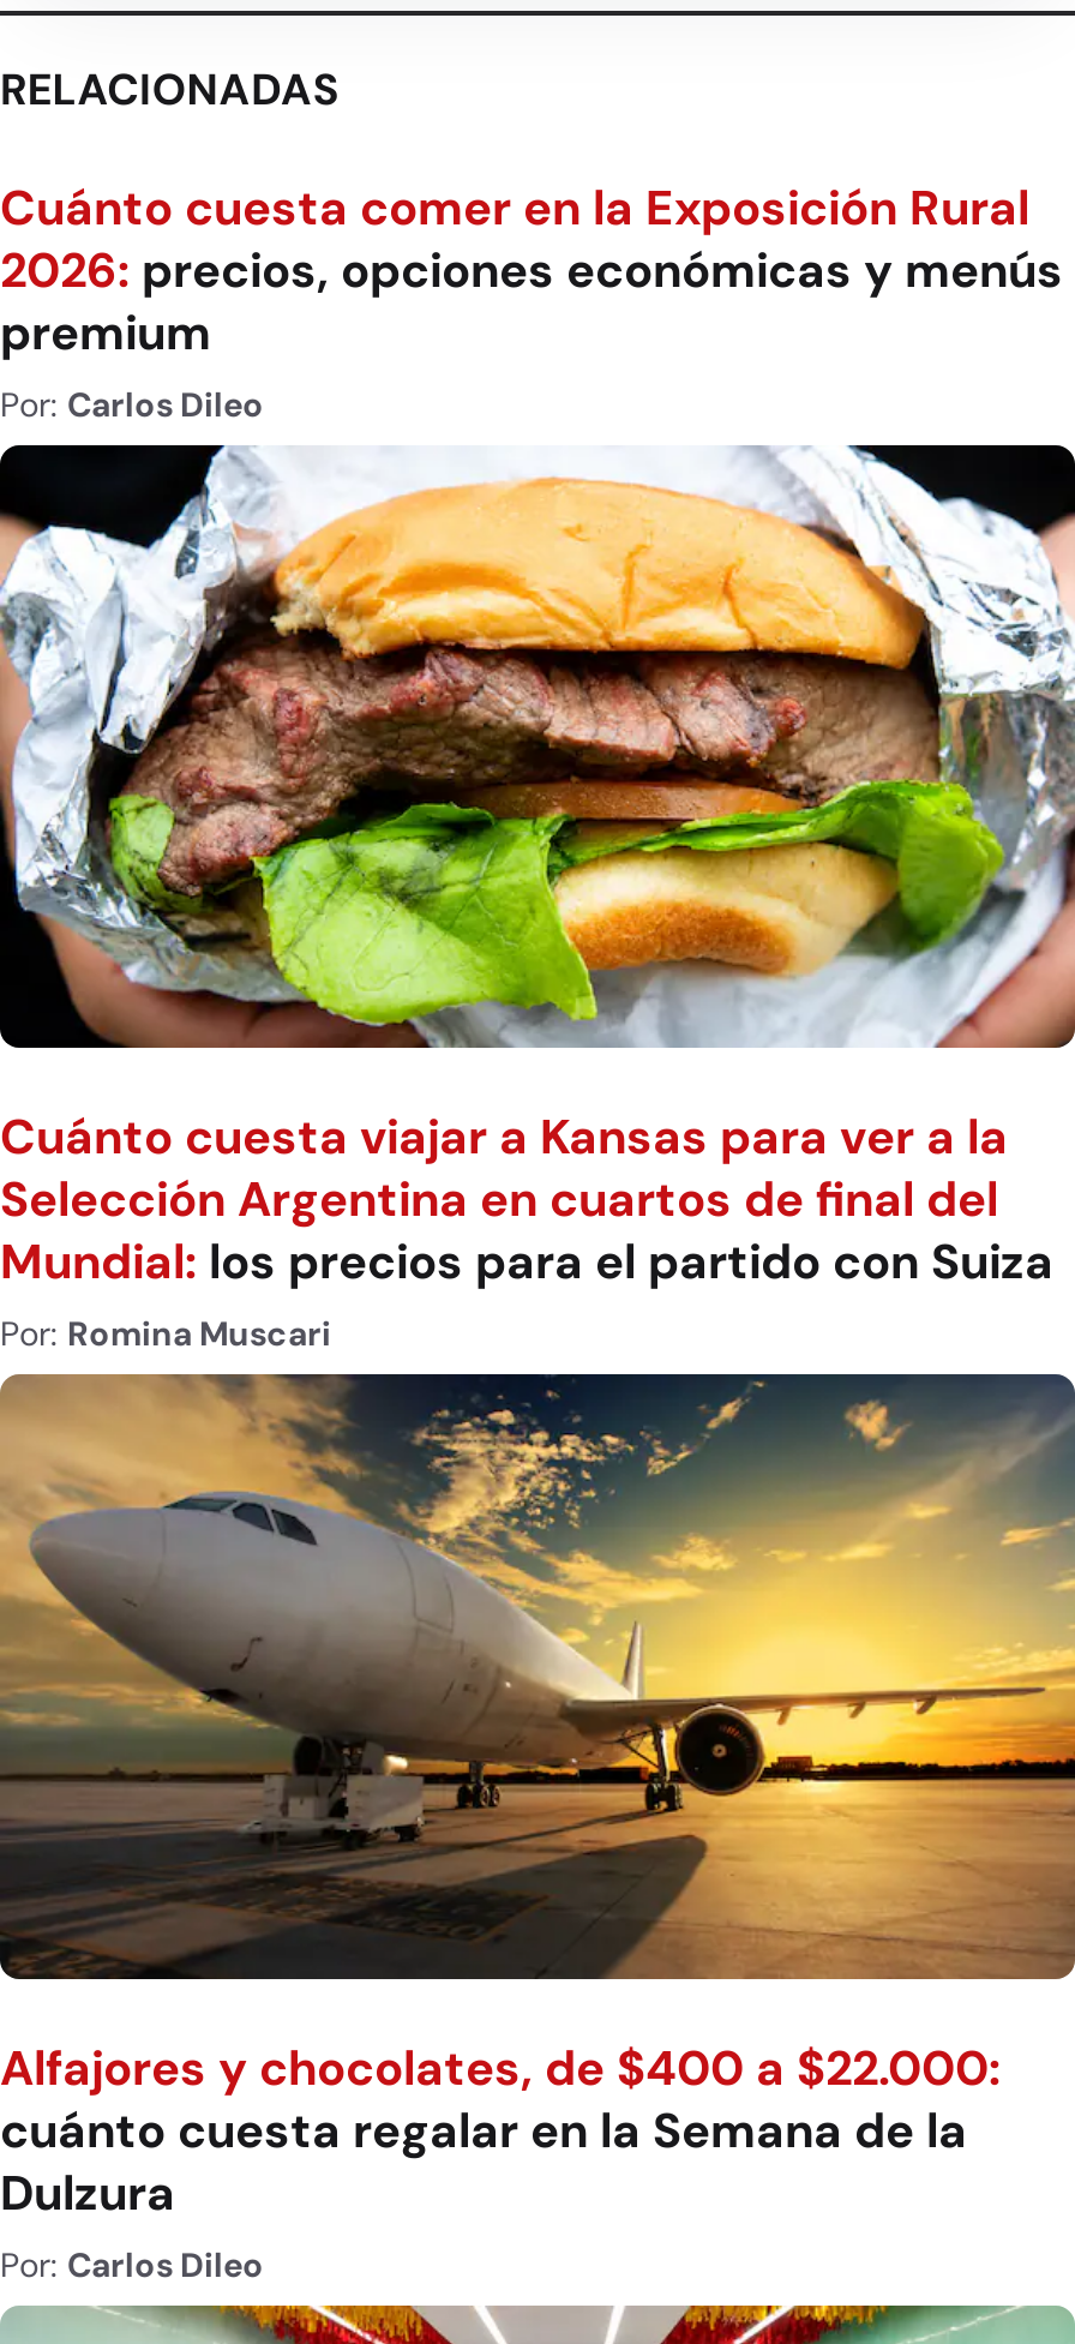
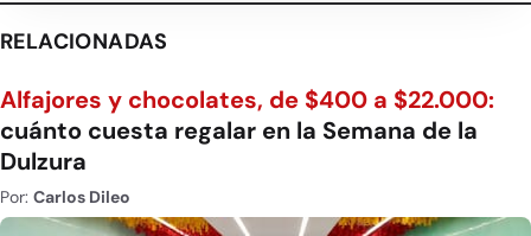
- Cuánto cuesta comer en la Exposición Rural
- 2026: precios, opciones económicas y menús
- premium
- Por: Carlos Dileo

- [image]
- Cuánto cuesta viajar a Kansas para ver a la
- Selección Argentina en cuartos de final del
- Mundial: los precios para el partido con Suiza
- Por: Romina Muscari

- [image]
